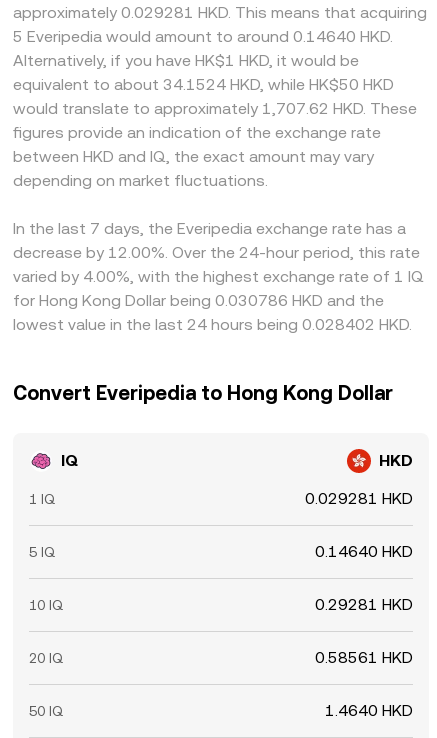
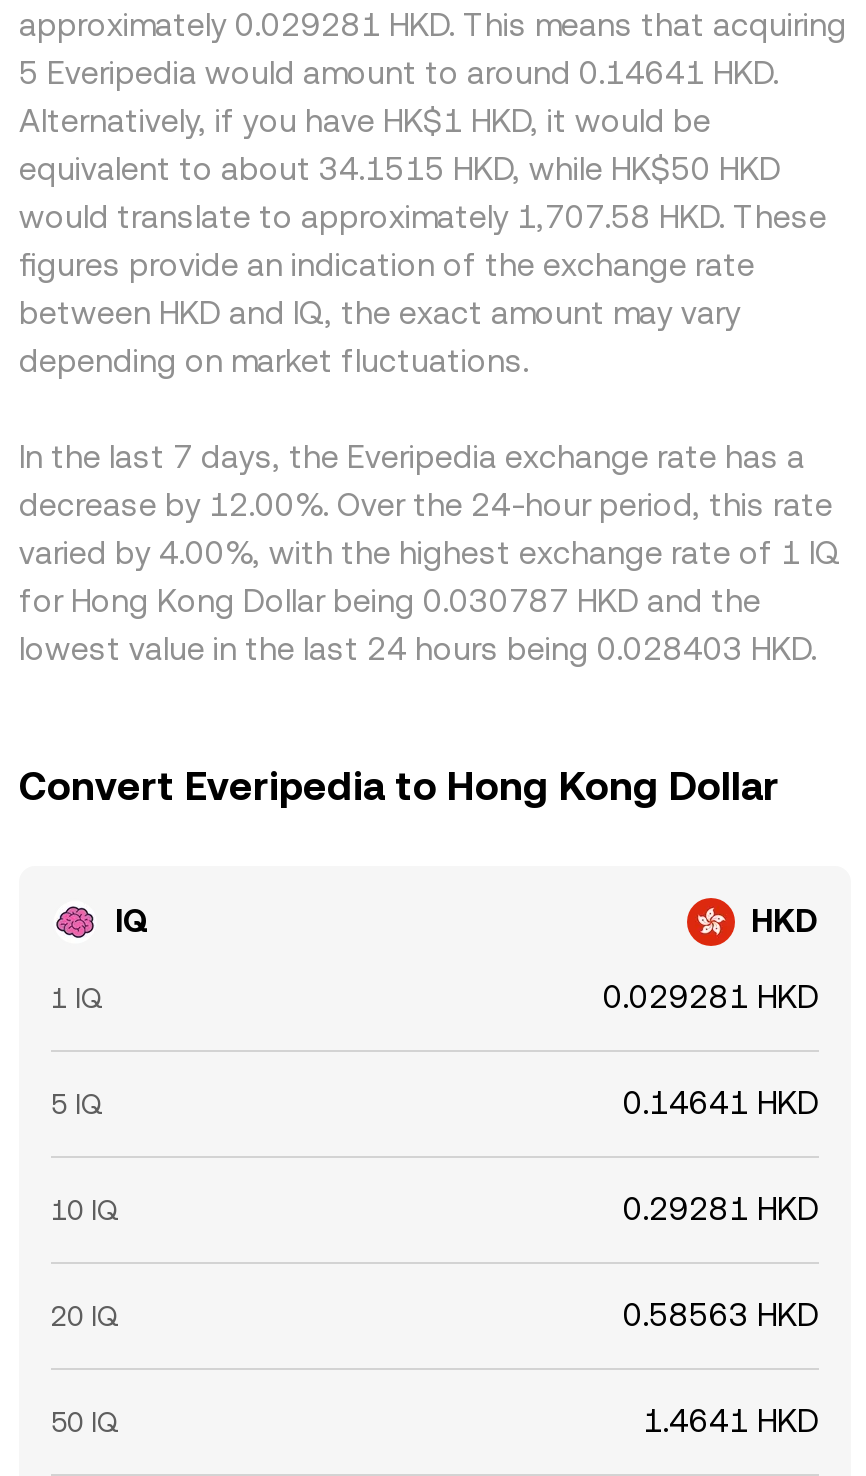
- 5 Everipedia would amount to around 0.14640 HKD.
+ 5 Everipedia would amount to around 0.14641 HKD.

- equivalent to about 34.1524 HKD, while HK$50 HKD
+ equivalent to about 34.1515 HKD, while HK$50 HKD

- would translate to approximately 1,707.62 HKD. These
+ would translate to approximately 1,707.58 HKD. These

- for Hong Kong Dollar being 0.030786 HKD and the
+ for Hong Kong Dollar being 0.030787 HKD and the

- lowest value in the last 24 hours being 0.028402 HKD.
+ lowest value in the last 24 hours being 0.028403 HKD.

- 0.14640 HKD
+ 0.14641 HKD

- 0.58561 HKD
+ 0.58563 HKD

- 1.4640 HKD
+ 1.4641 HKD
